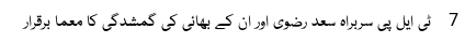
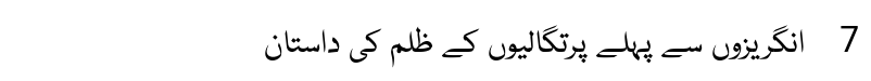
- ٹی ایل پی سربراہ سعد رضوی اور ان کے بھائی کی گمشدگی کا معما برقرار
+ انگریزوں سے پہلے پرتگالیوں کے ظلم کی داستان
